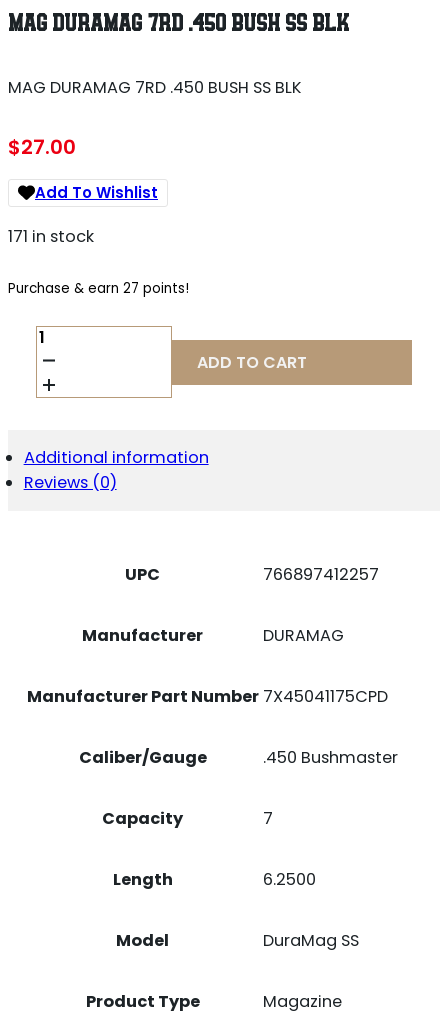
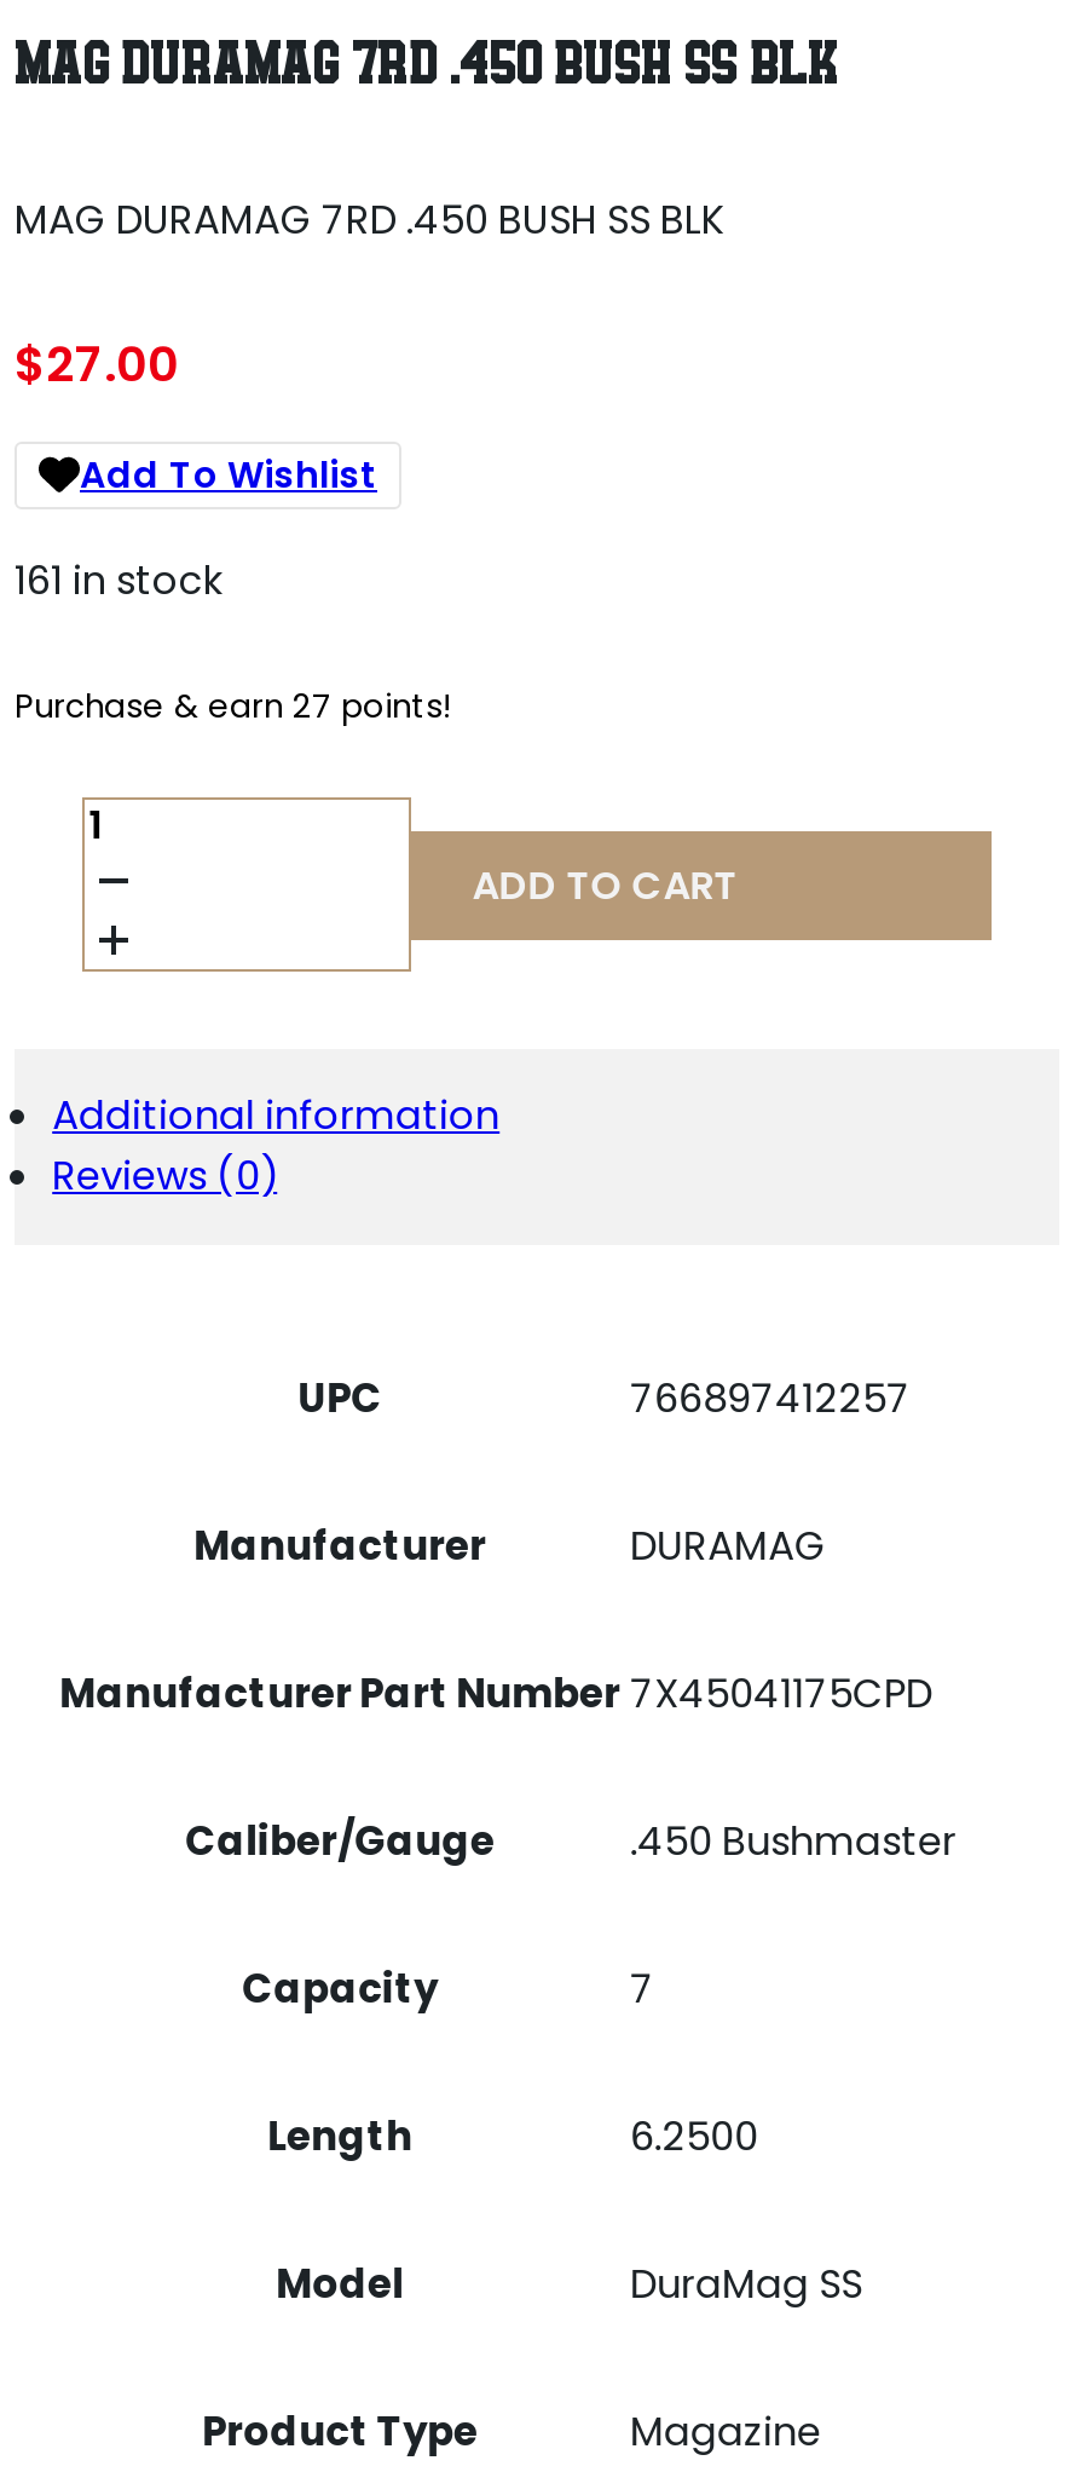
- 171 in stock
+ 161 in stock
